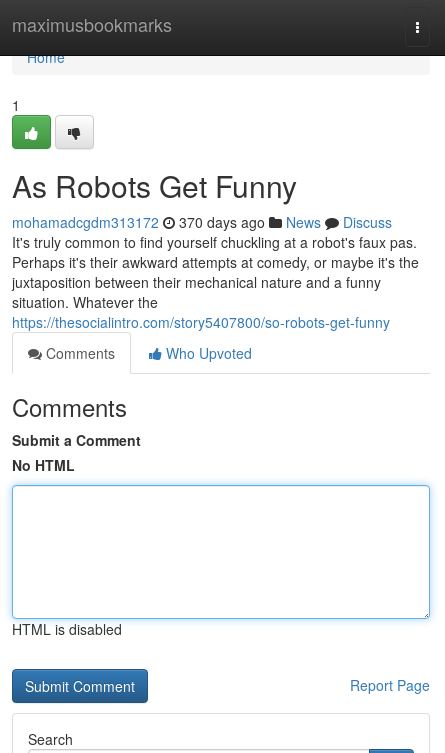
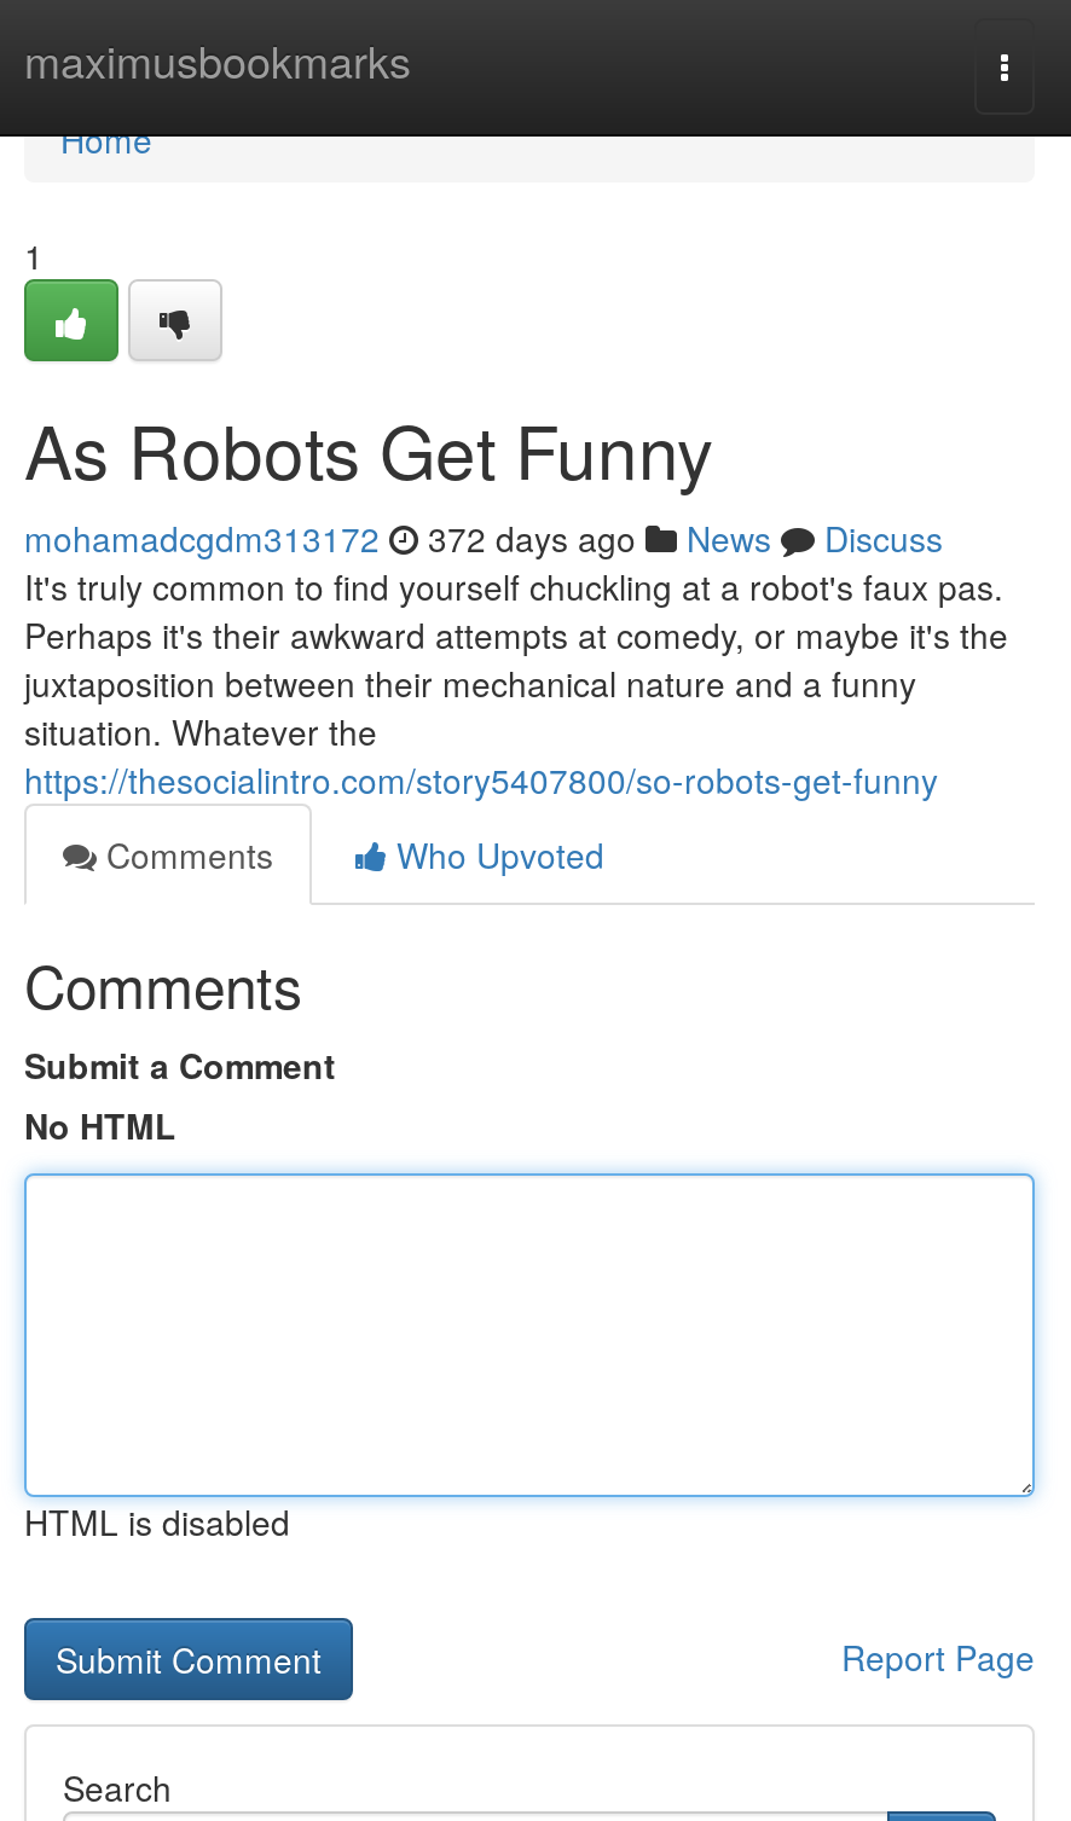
- mohamadcgdm313172 370 days ago News Discuss
+ mohamadcgdm313172 372 days ago News Discuss
